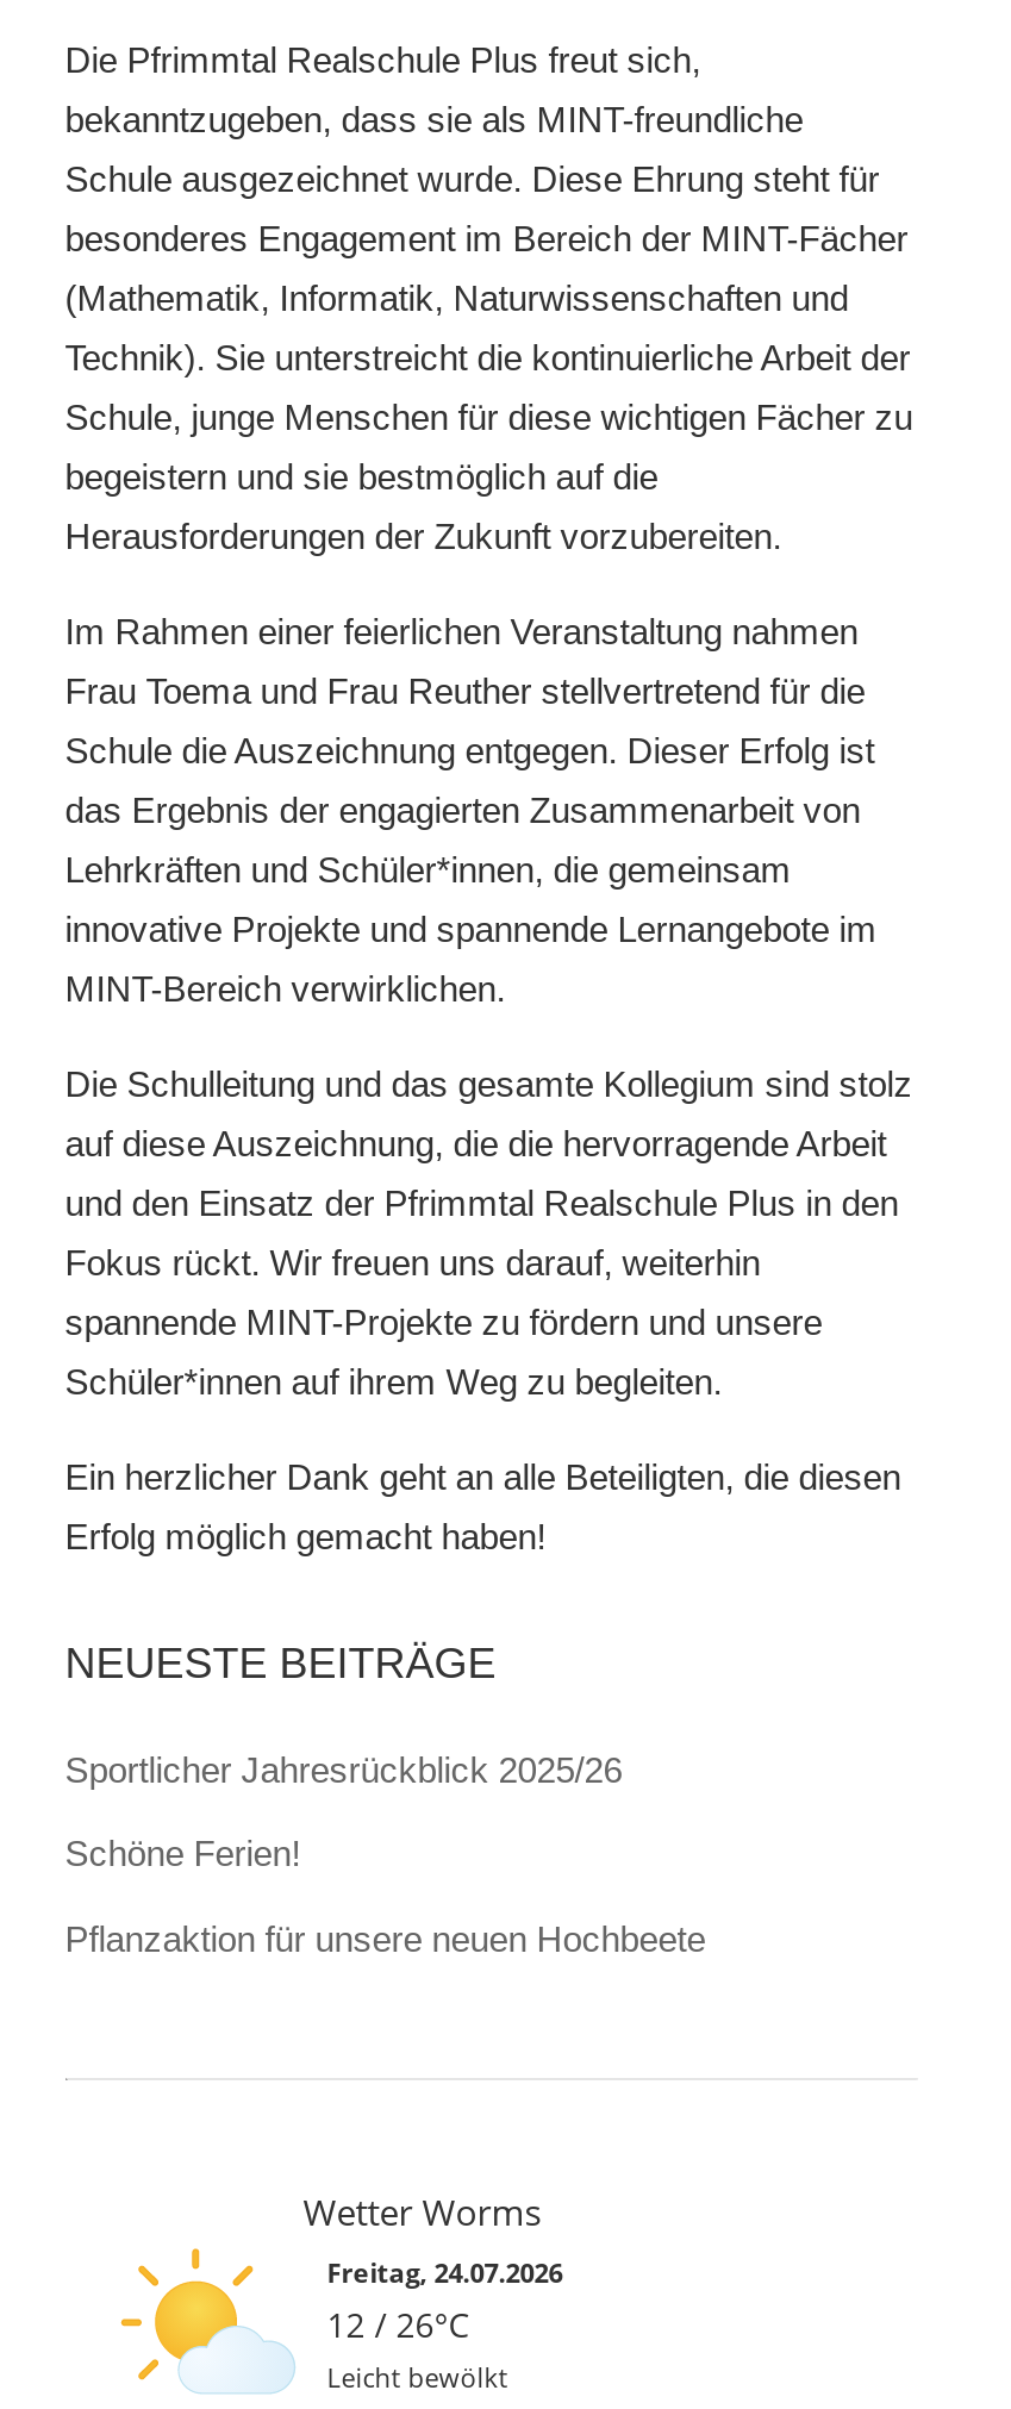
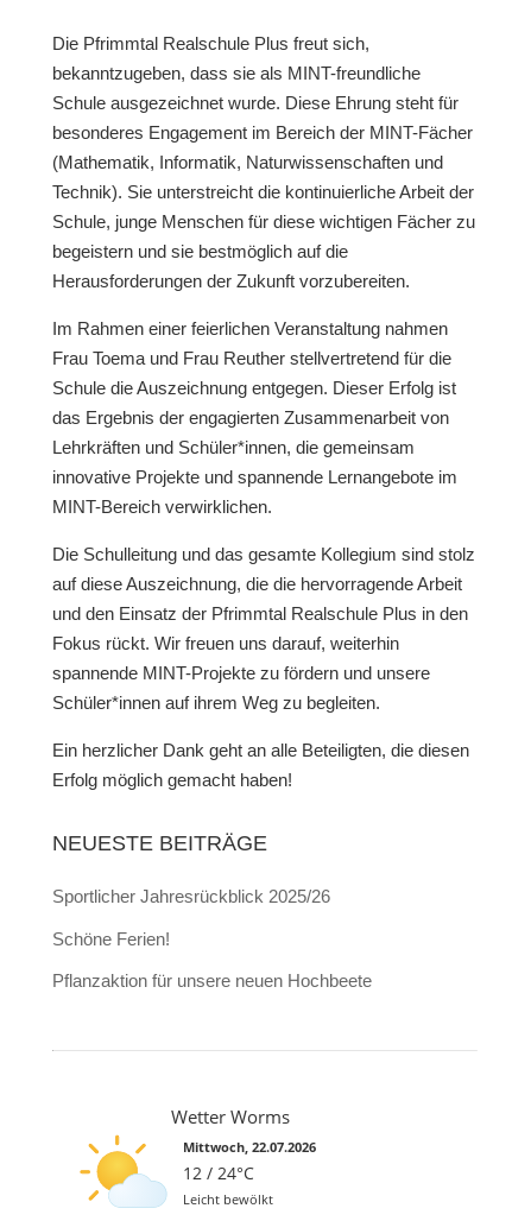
- Freitag, 24.07.2026
- 12 / 26°C
+ Mittwoch, 22.07.2026
+ 12 / 24°C
